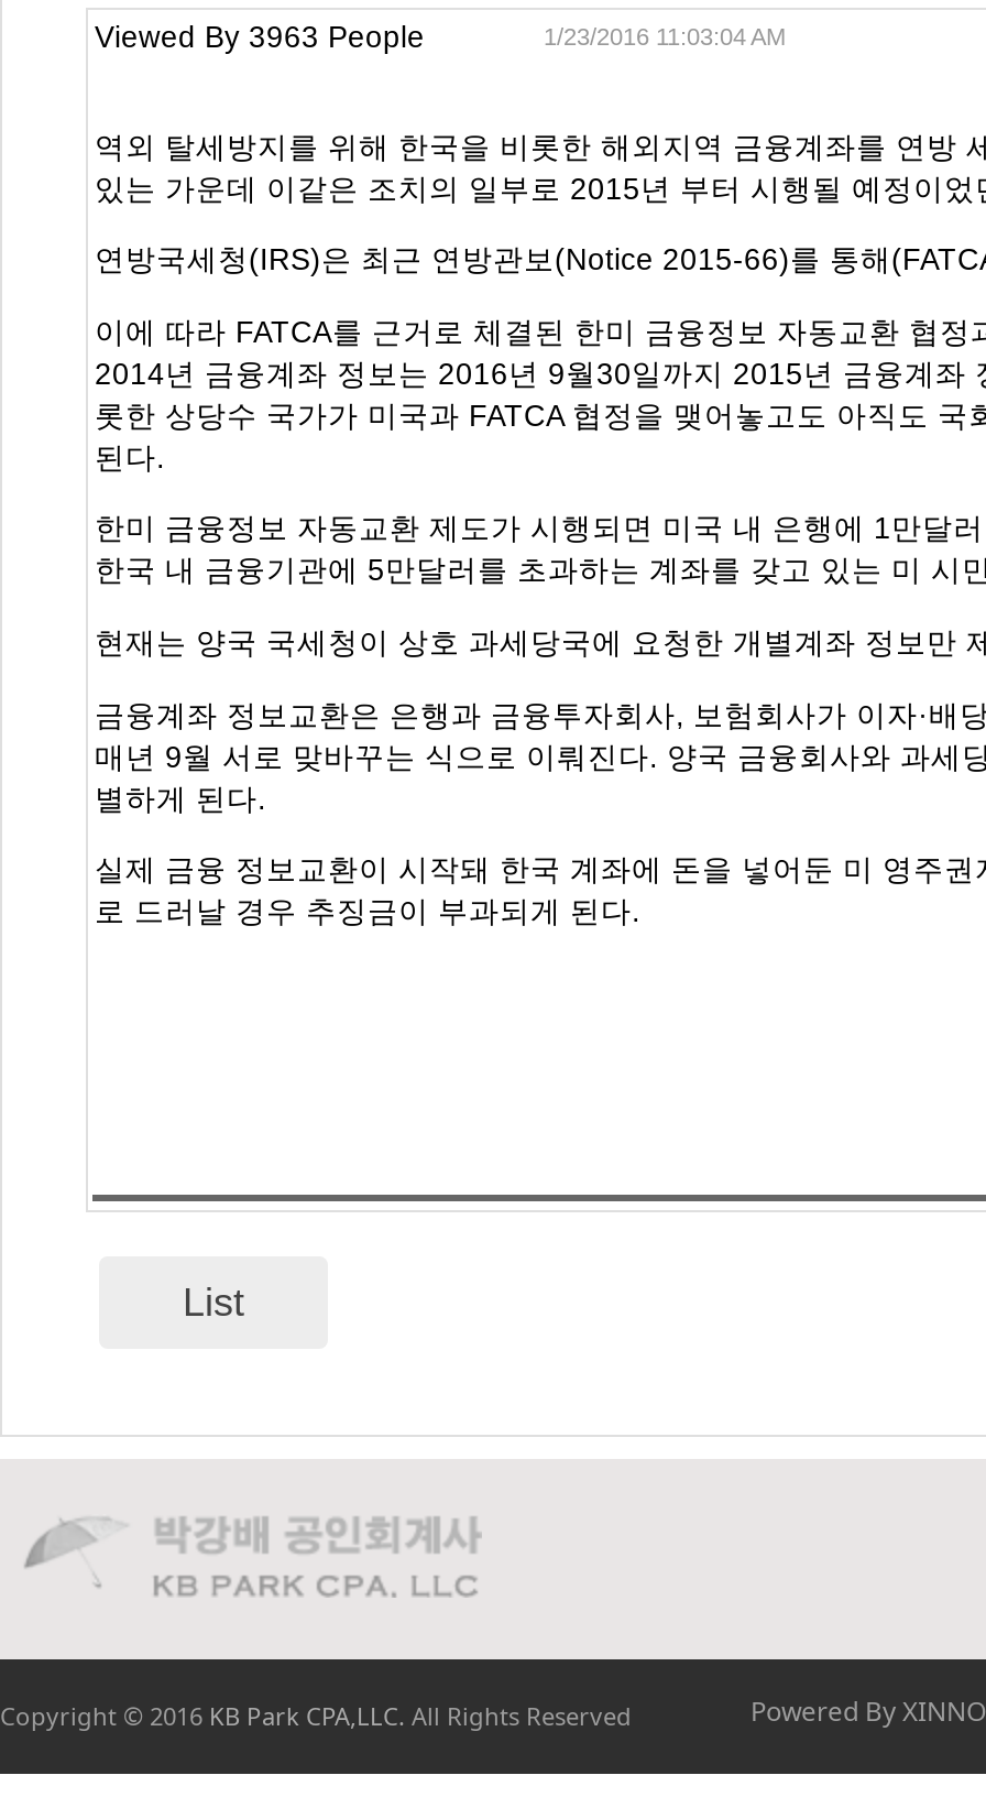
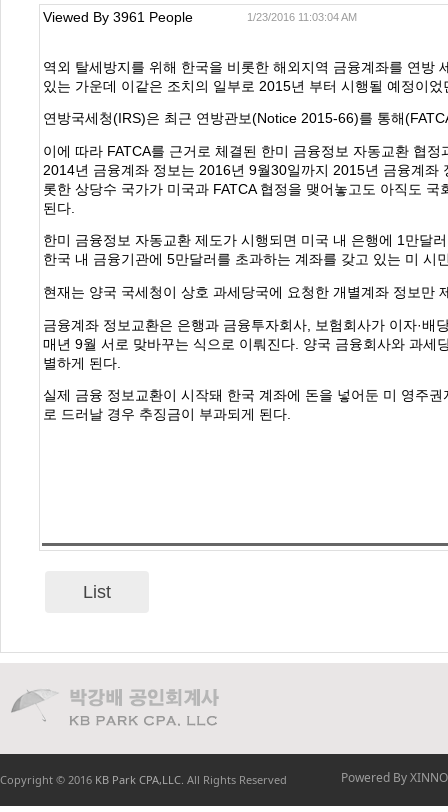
- Viewed By 3963 People
+ Viewed By 3961 People
